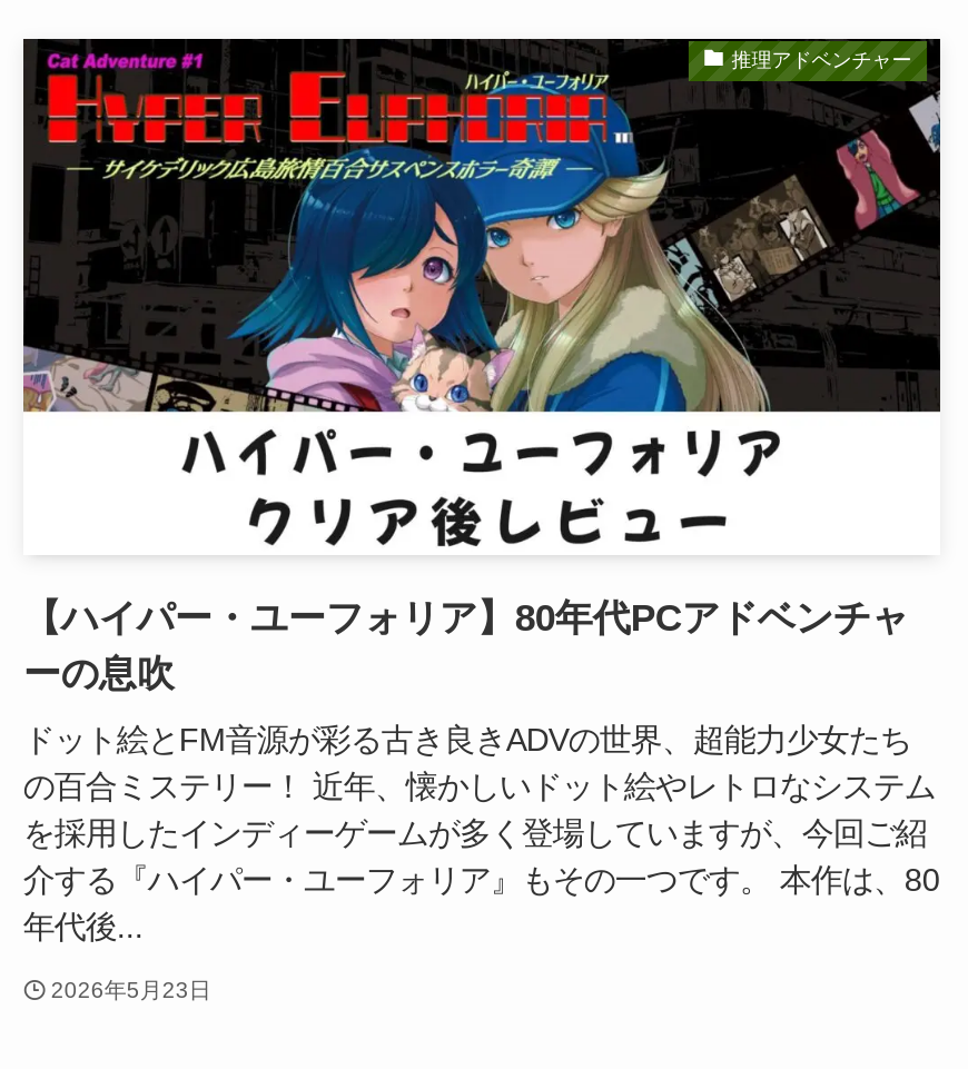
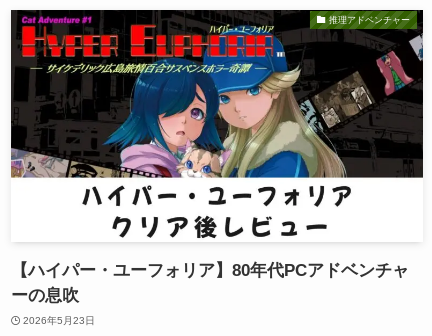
- ドット絵とFM音源が彩る古き良きADVの世界、超能力少女たち
- の百合ミステリー！ 近年、懐かしいドット絵やレトロなシステム
- を採用したインディーゲームが多く登場していますが、今回ご紹
- 介する『ハイパー・ユーフォリア』もその一つです。 本作は、80
- 年代後...
